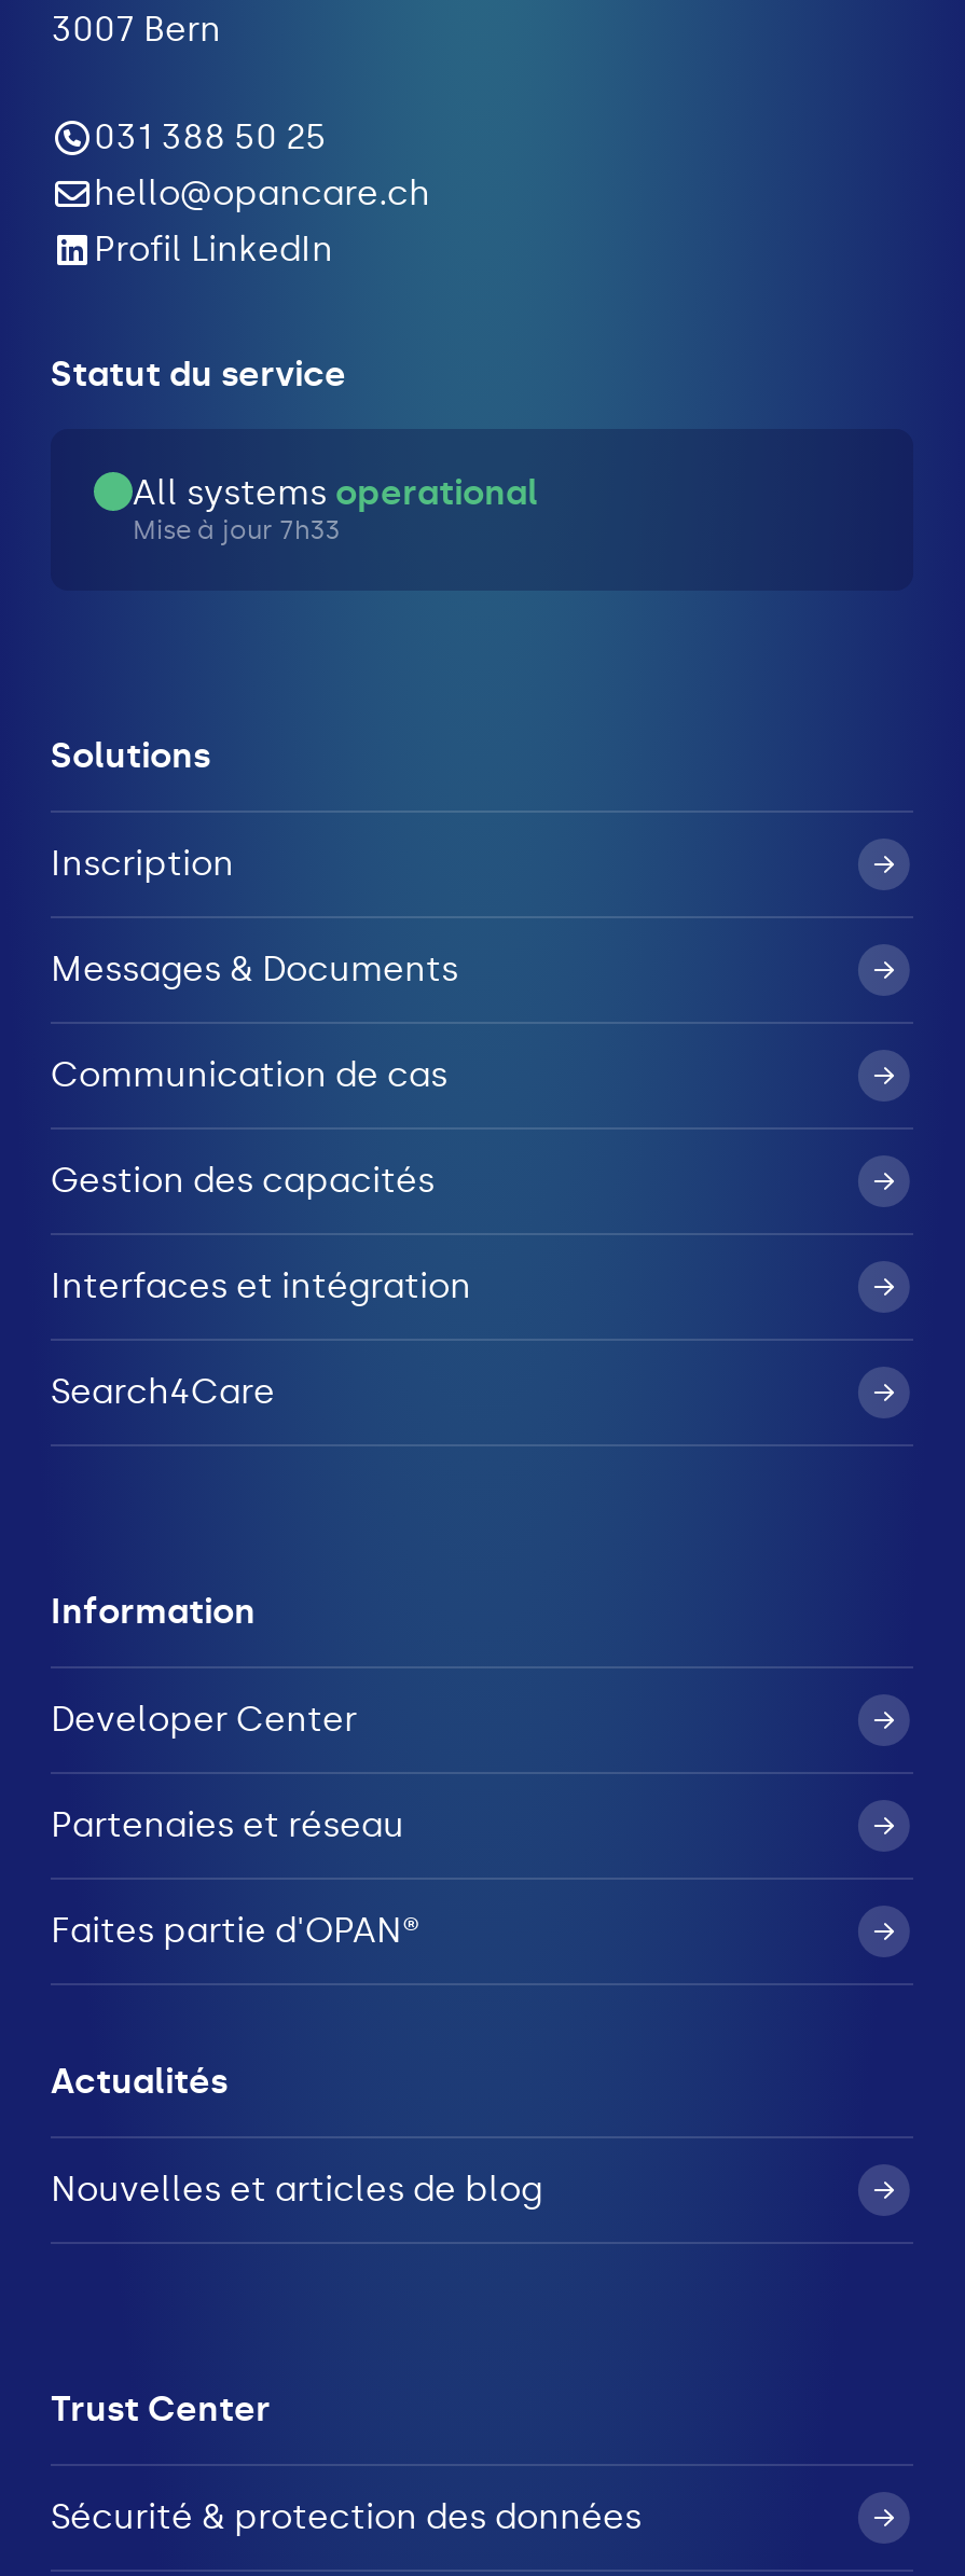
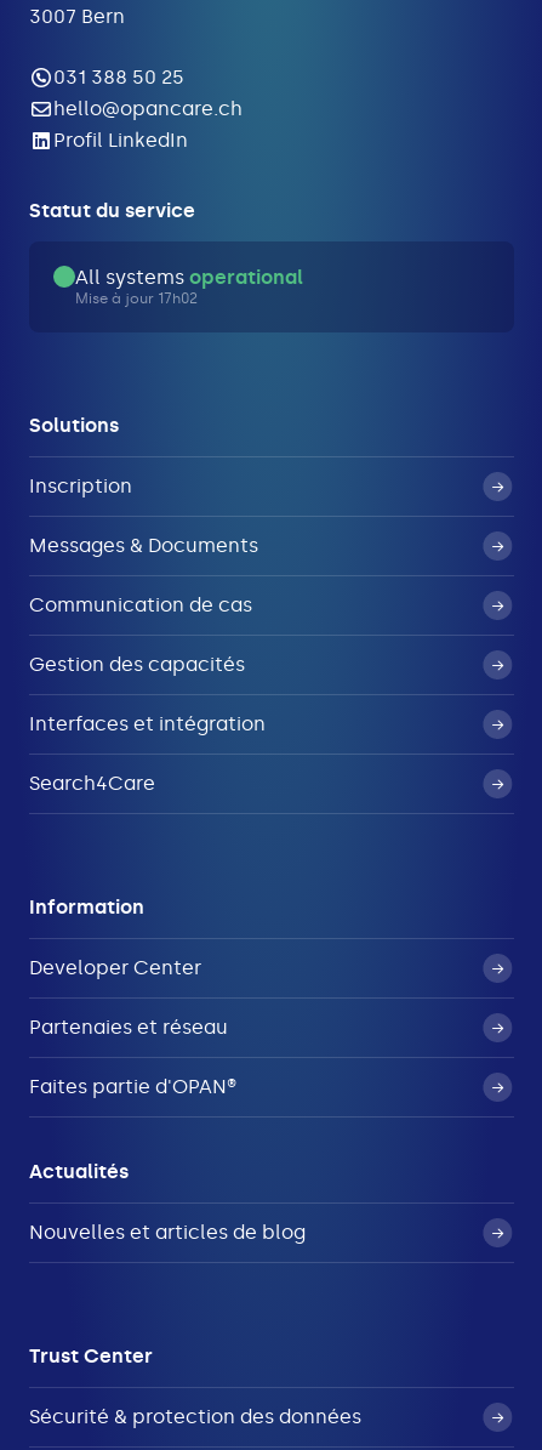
- Mise à jour 7h33
+ Mise à jour 17h02
